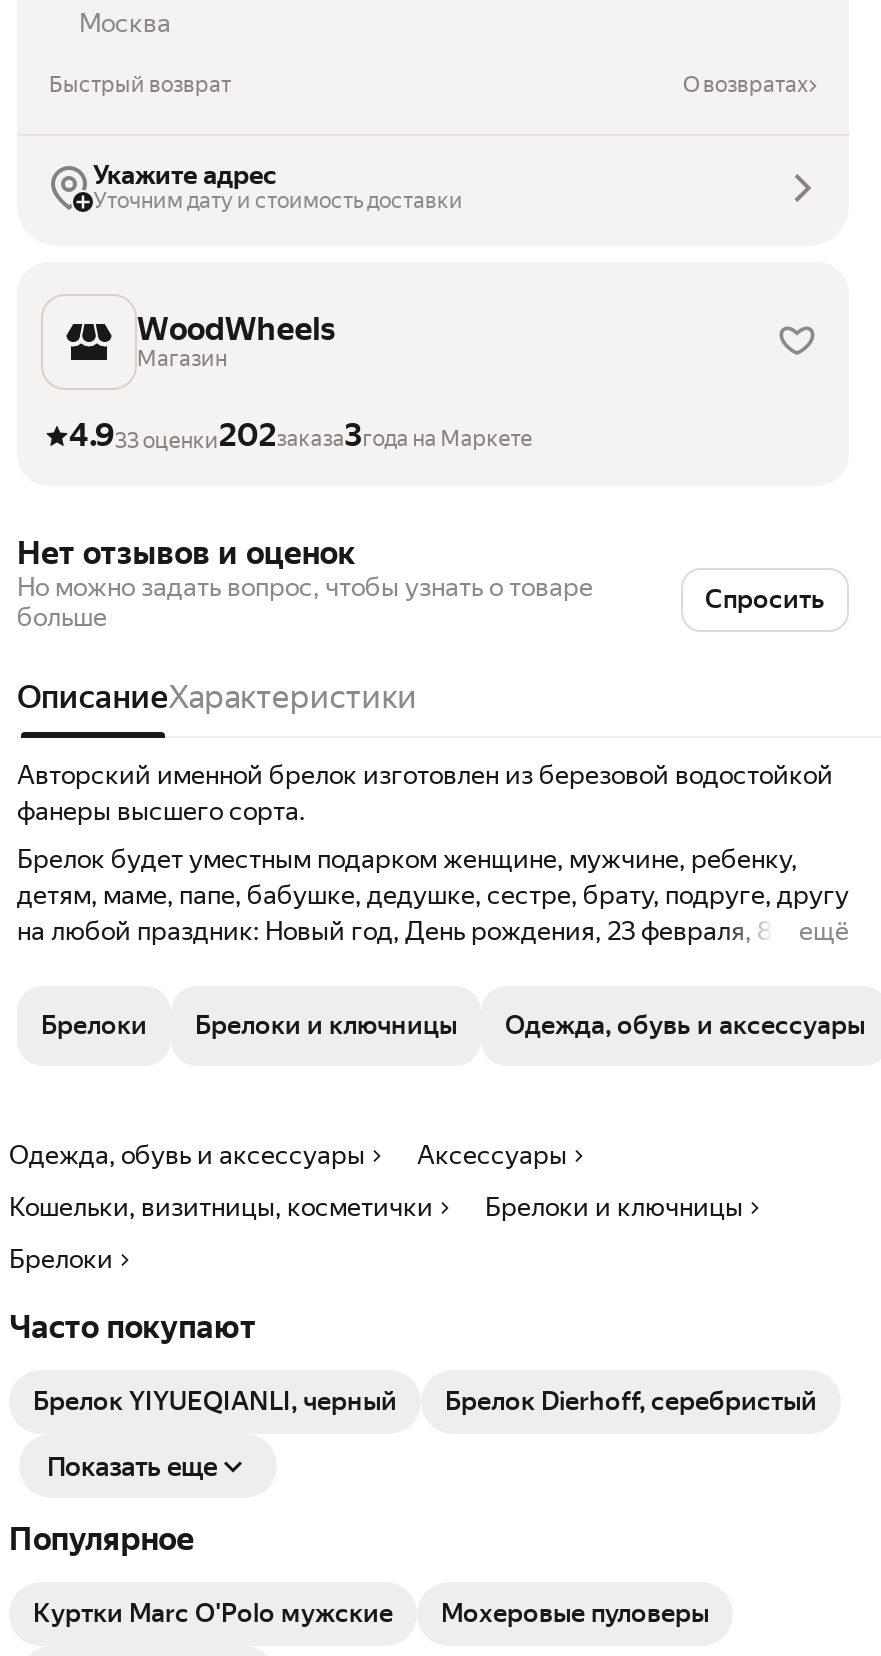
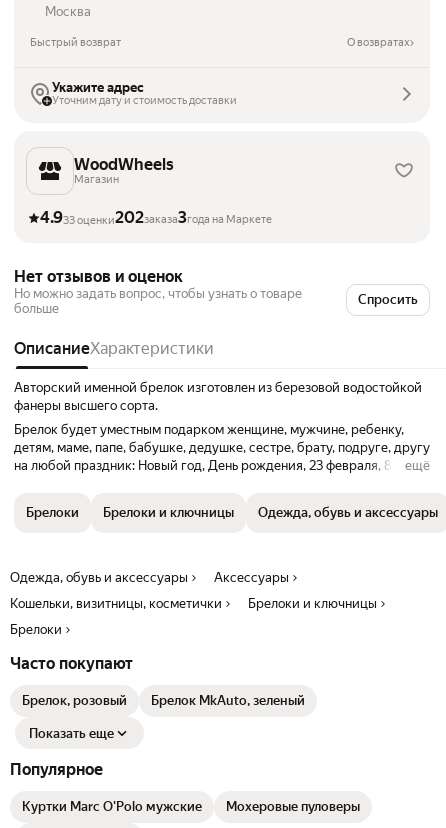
- Брелок YIYUEQIANLI, черный
- Брелок Dierhoff, серебристый
+ Брелок, розовый
+ Брелок MkAuto, зеленый
